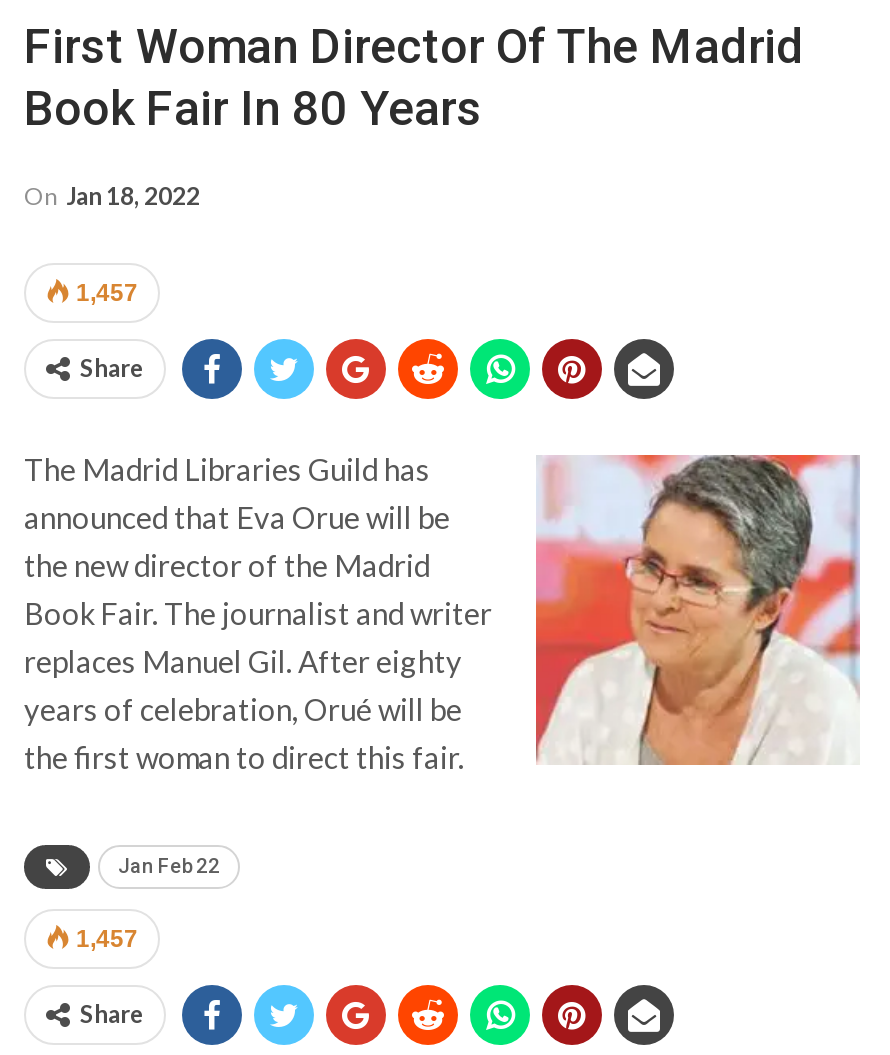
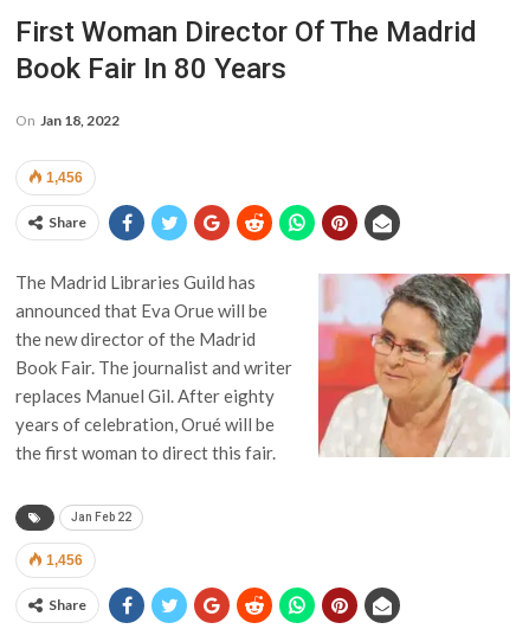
- 1,457
+ 1,456

- 1,457
+ 1,456
